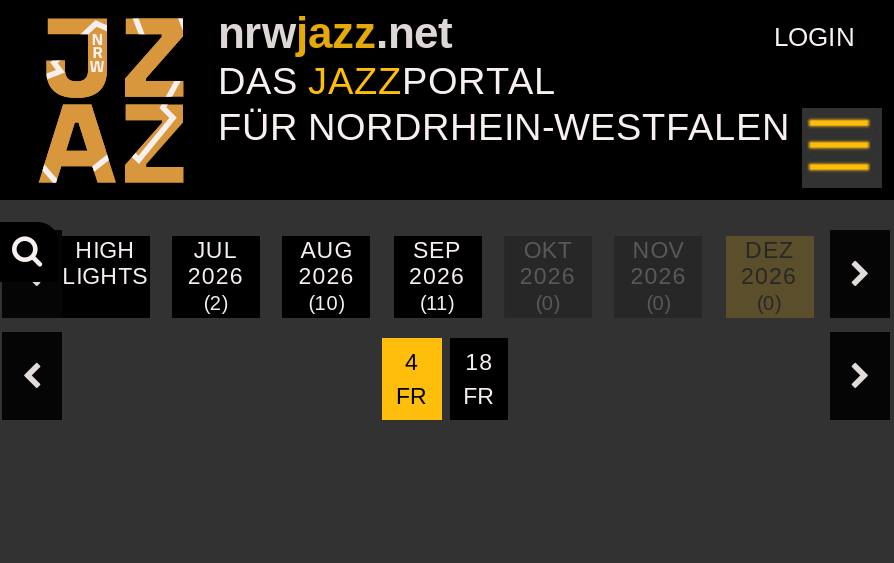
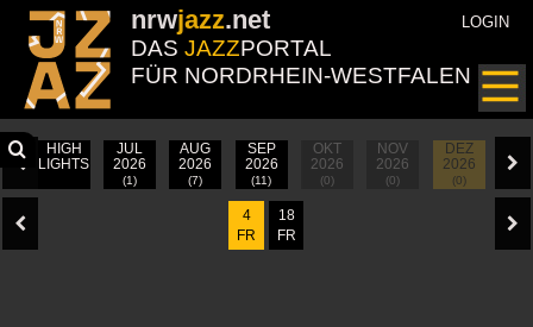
- (2)
+ (1)

- (10)
+ (7)
